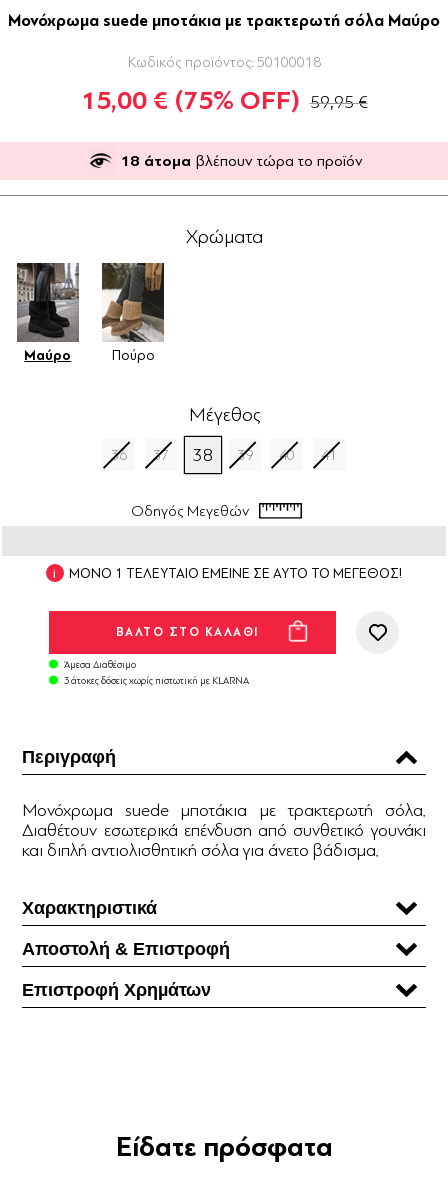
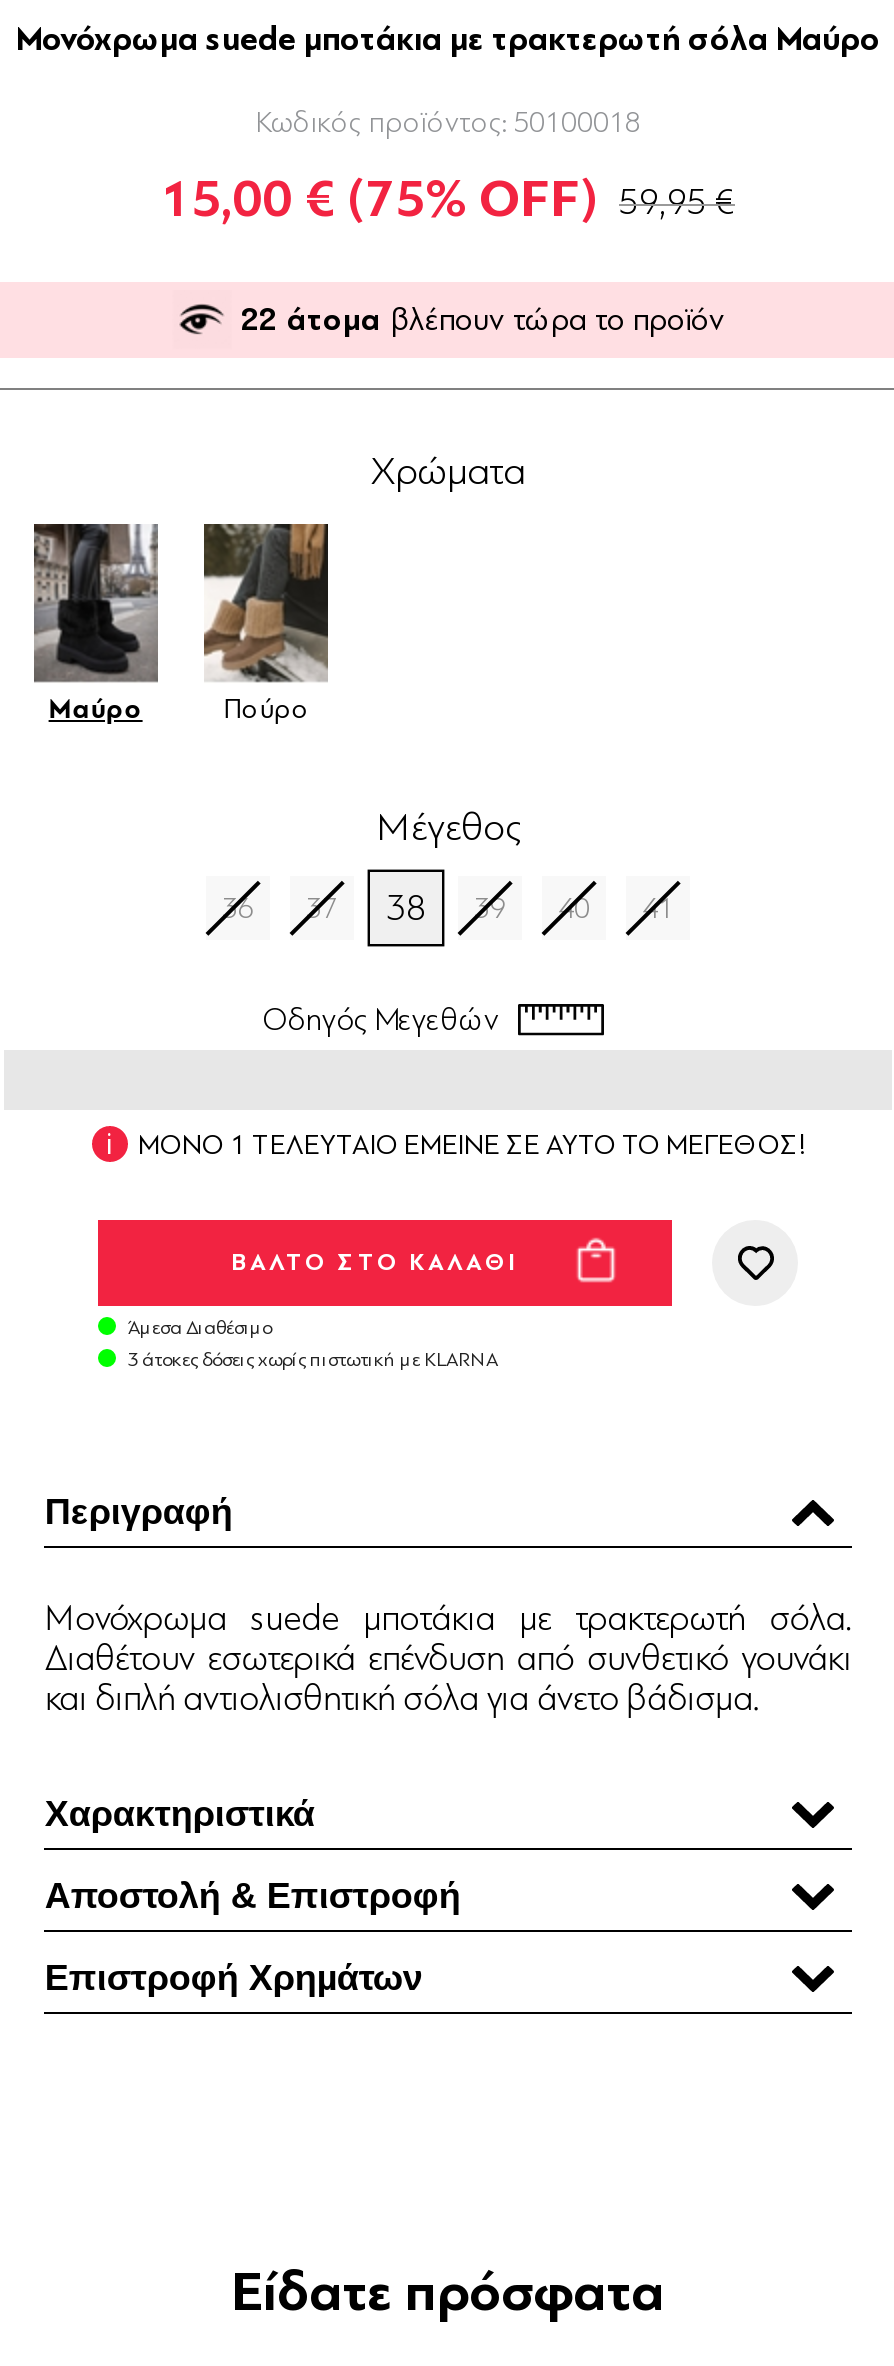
- 18 άτομα βλέπουν τώρα το προϊόν
+ 22 άτομα βλέπουν τώρα το προϊόν
